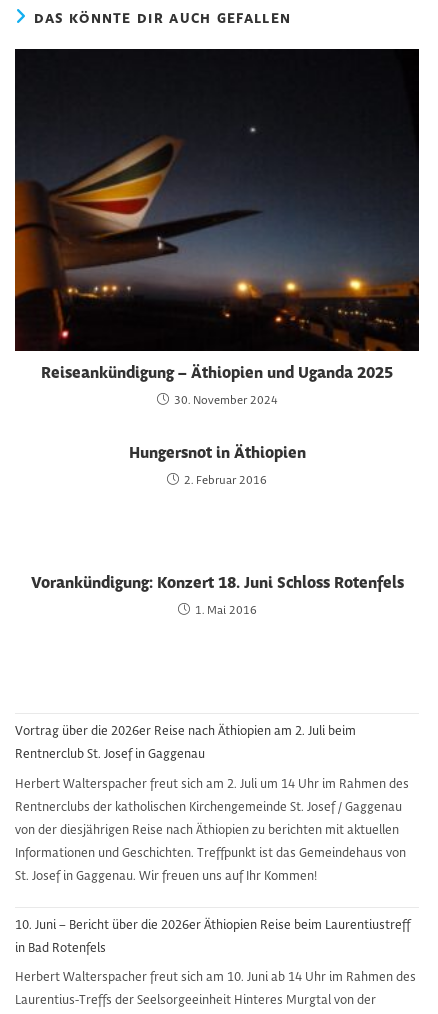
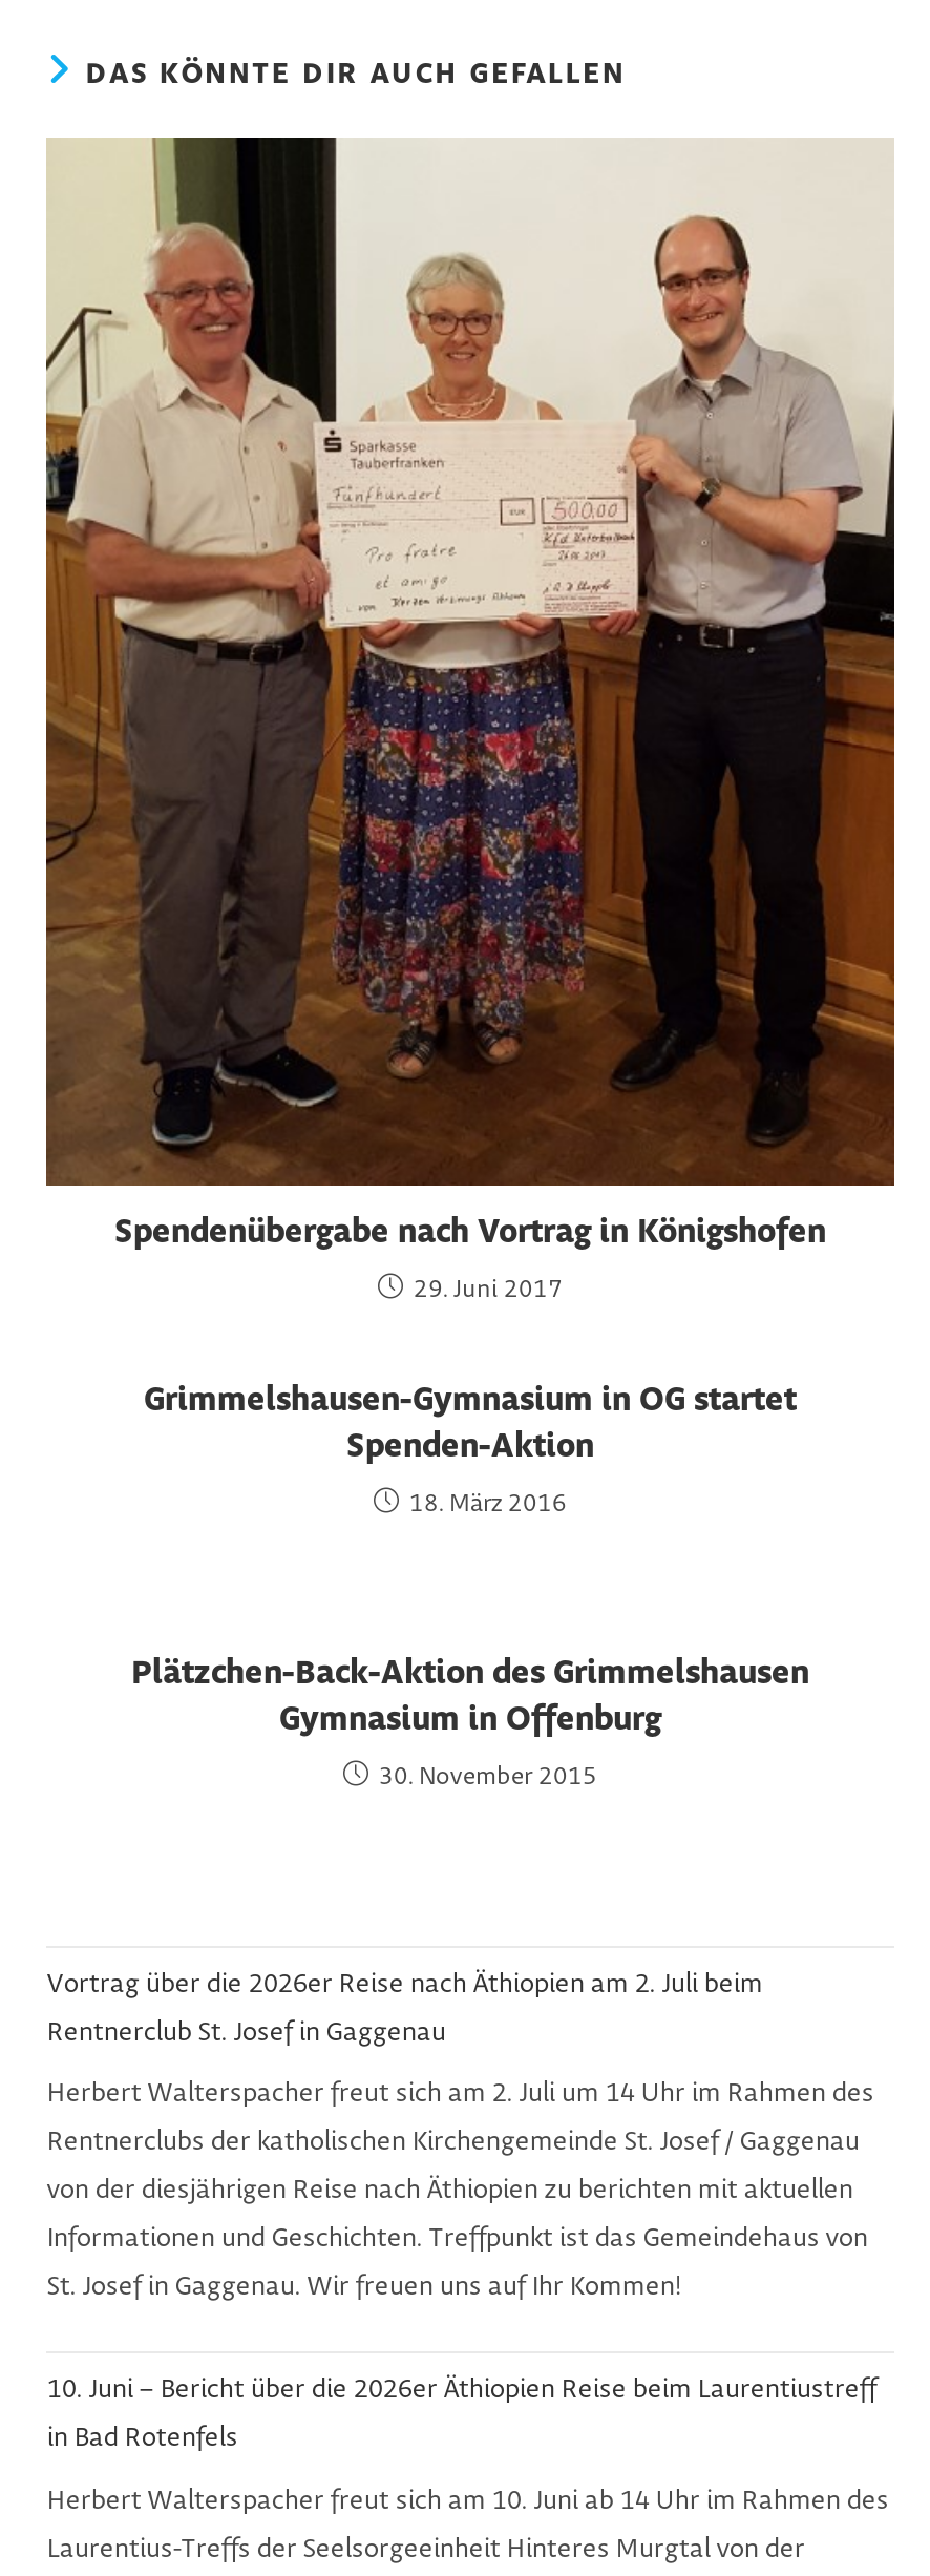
- [image]
- Reiseankündigung – Äthiopien und Uganda 2025
- 30. November 2024
+ [image]
+ Spendenübergabe nach Vortrag in Königshofen
+ 29. Juni 2017

- Hungersnot in Äthiopien
- 2. Februar 2016
+ Grimmelshausen-Gymnasium in OG startet
+ Spenden-Aktion
+ 18. März 2016

- Vorankündigung: Konzert 18. Juni Schloss Rotenfels
- 1. Mai 2016
+ Plätzchen-Back-Aktion des Grimmelshausen
+ Gymnasium in Offenburg
+ 30. November 2015
